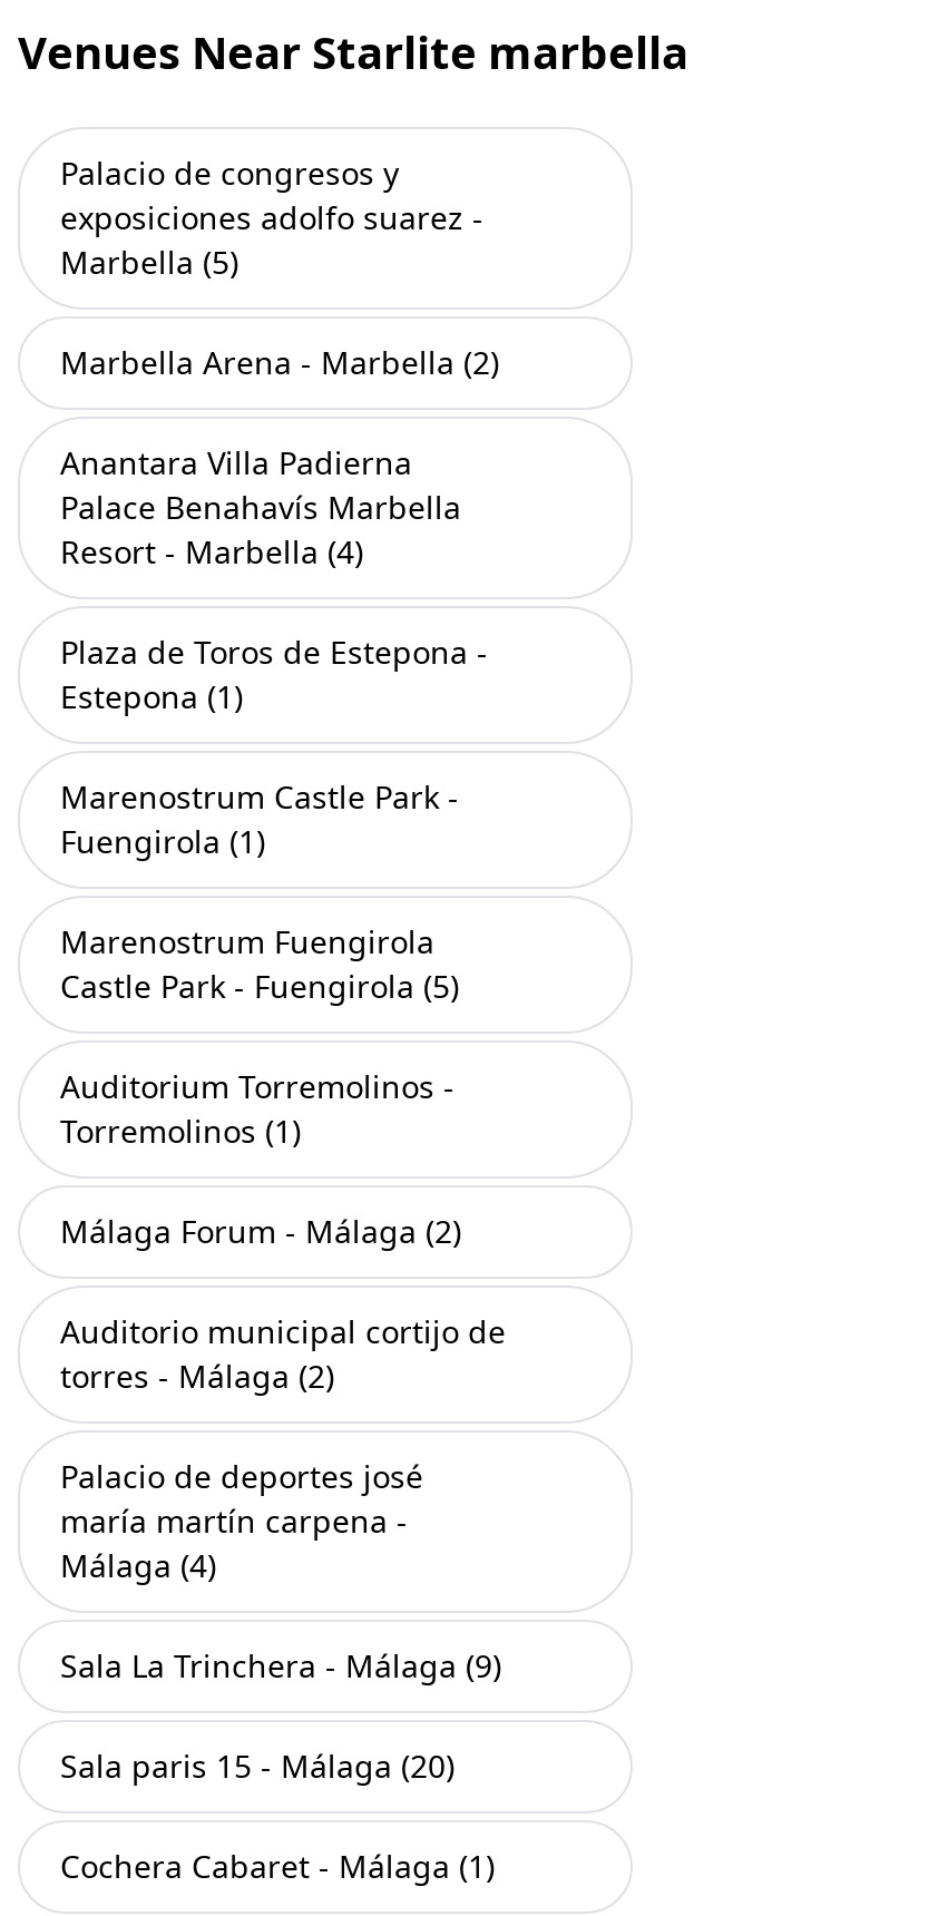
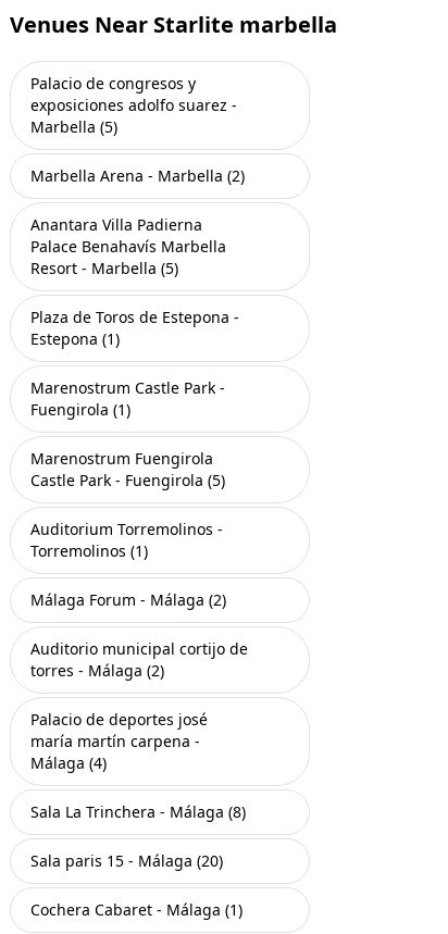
- Resort - Marbella (4)
+ Resort - Marbella (5)

- Sala La Trinchera - Málaga (9)
+ Sala La Trinchera - Málaga (8)
